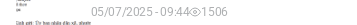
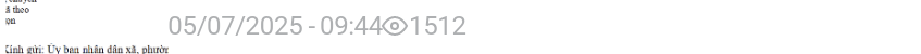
- 05/07/2025 - 09:44 1506
+ 05/07/2025 - 09:44 1512
